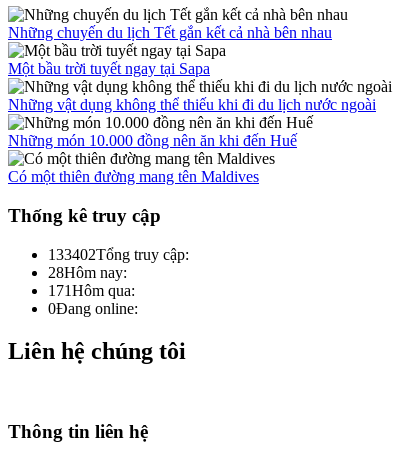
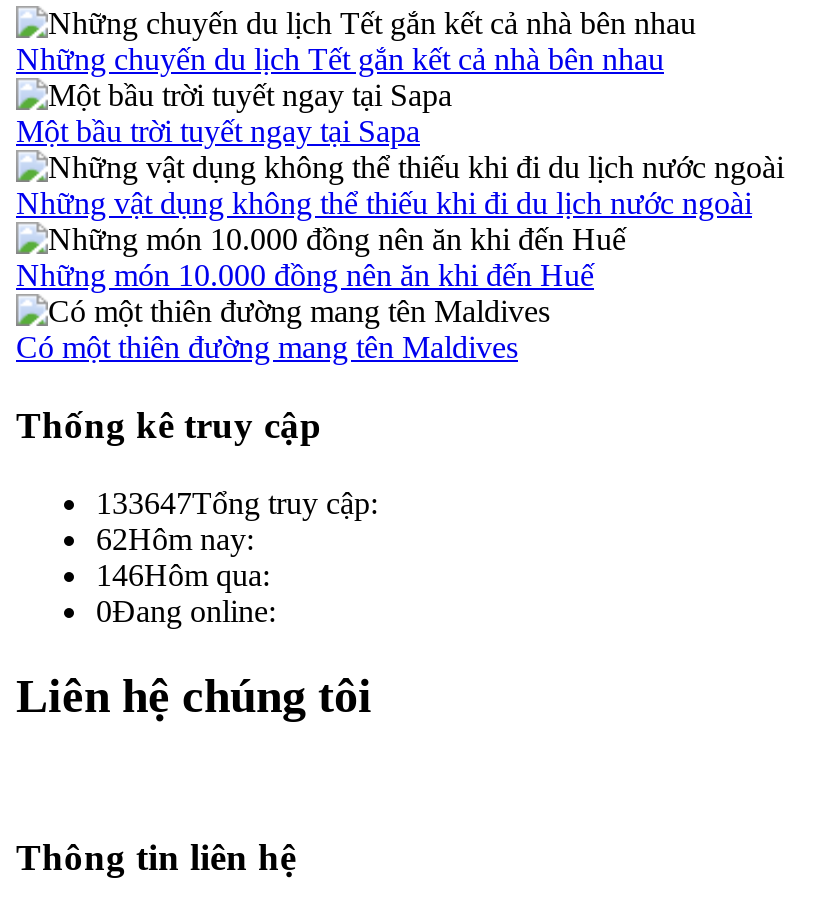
- 133402Tổng truy cập:
+ 133647Tổng truy cập:

- 28Hôm nay:
+ 62Hôm nay:

- 171Hôm qua:
+ 146Hôm qua:
